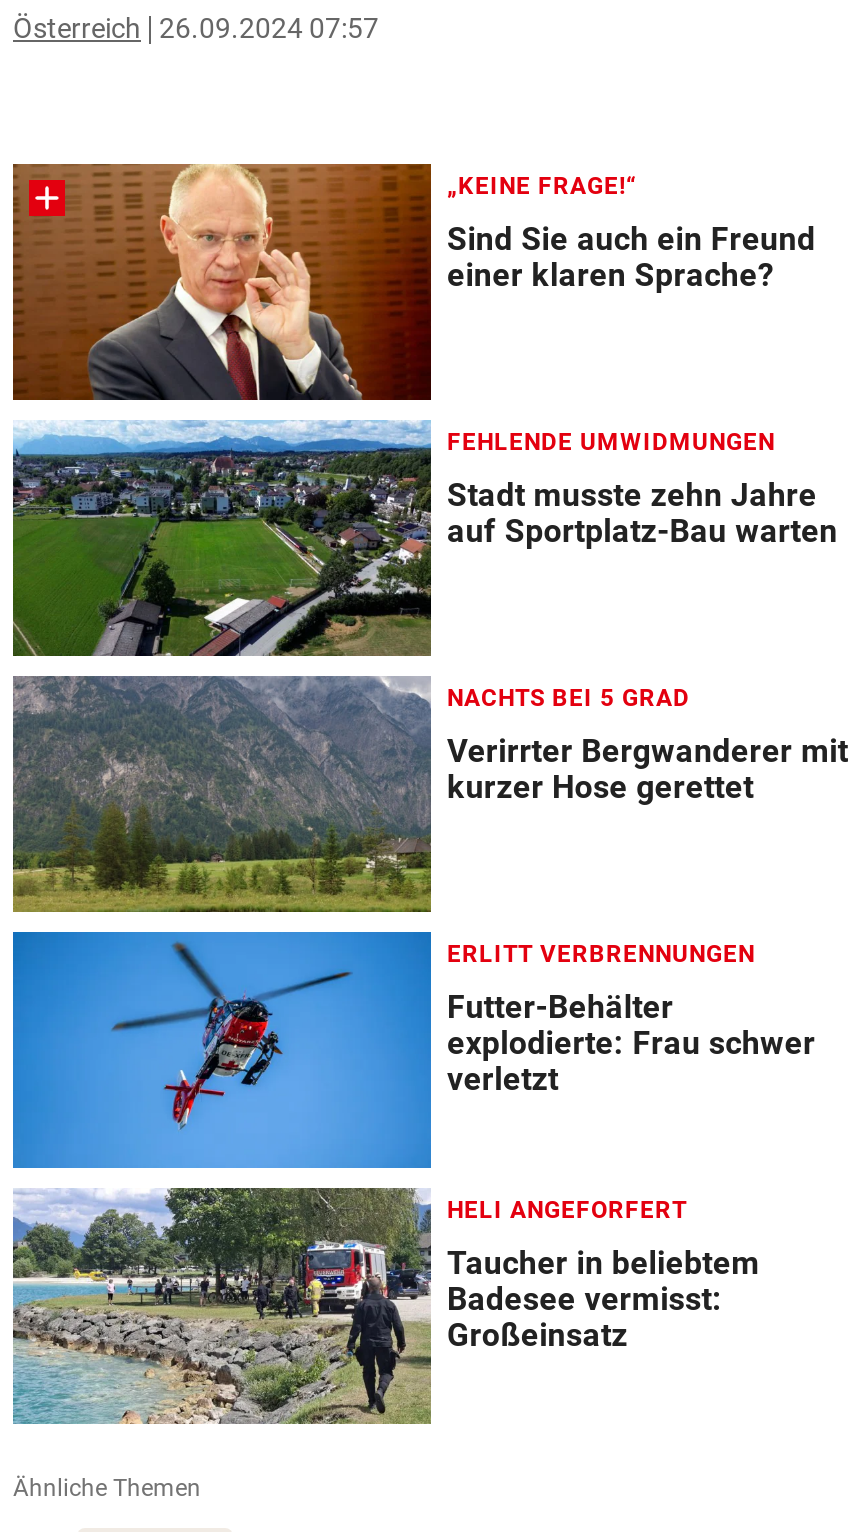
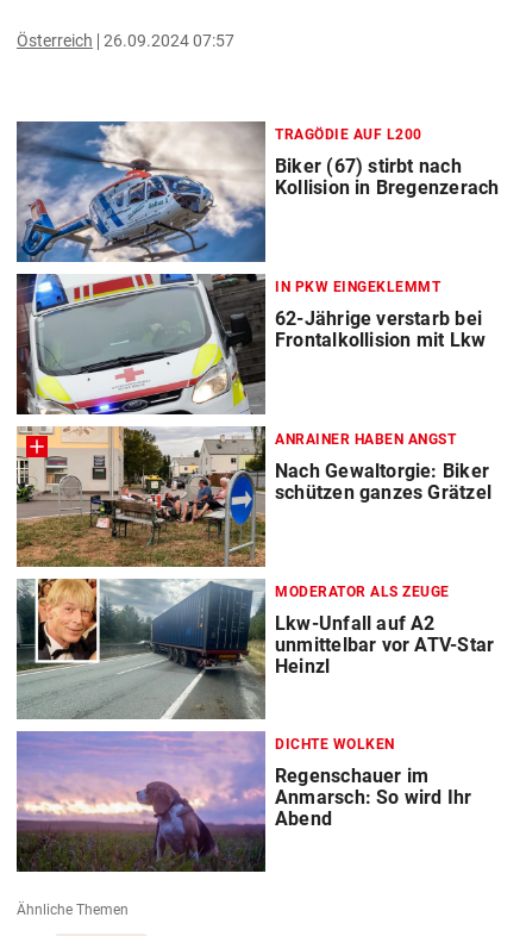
- [image]
- „KEINE FRAGE!“
+ [image]
+ TRAGÖDIE AUF L200

- Sind Sie auch ein Freund
- einer klaren Sprache?
+ Biker (67) stirbt nach
+ Kollision in Bregenzerach

- [image]
- FEHLENDE UMWIDMUNGEN
+ [image]
+ IN PKW EINGEKLEMMT

- Stadt musste zehn Jahre
- auf Sportplatz-Bau warten
+ 62-Jährige verstarb bei
+ Frontalkollision mit Lkw

- [image]
- NACHTS BEI 5 GRAD
+ [image]
+ ANRAINER HABEN ANGST

- Verirrter Bergwanderer mit
- kurzer Hose gerettet
+ Nach Gewaltorgie: Biker
+ schützen ganzes Grätzel

- [image]
- ERLITT VERBRENNUNGEN
+ [image]
+ MODERATOR ALS ZEUGE

- Futter-Behälter
- explodierte: Frau schwer
- verletzt
+ Lkw-Unfall auf A2
+ unmittelbar vor ATV-Star
+ Heinzl

- [image]
- HELI ANGEFORFERT
+ [image]
+ DICHTE WOLKEN

- Taucher in beliebtem
- Badesee vermisst:
- Großeinsatz
+ Regenschauer im
+ Anmarsch: So wird Ihr
+ Abend
